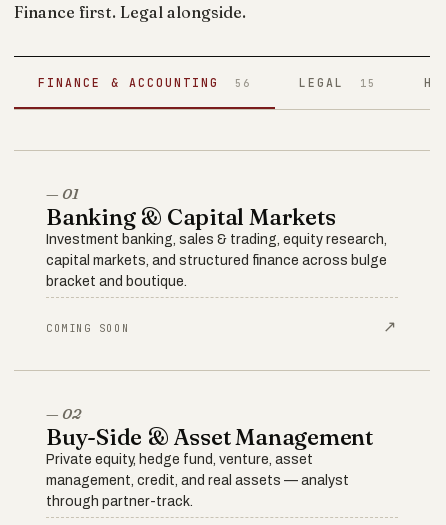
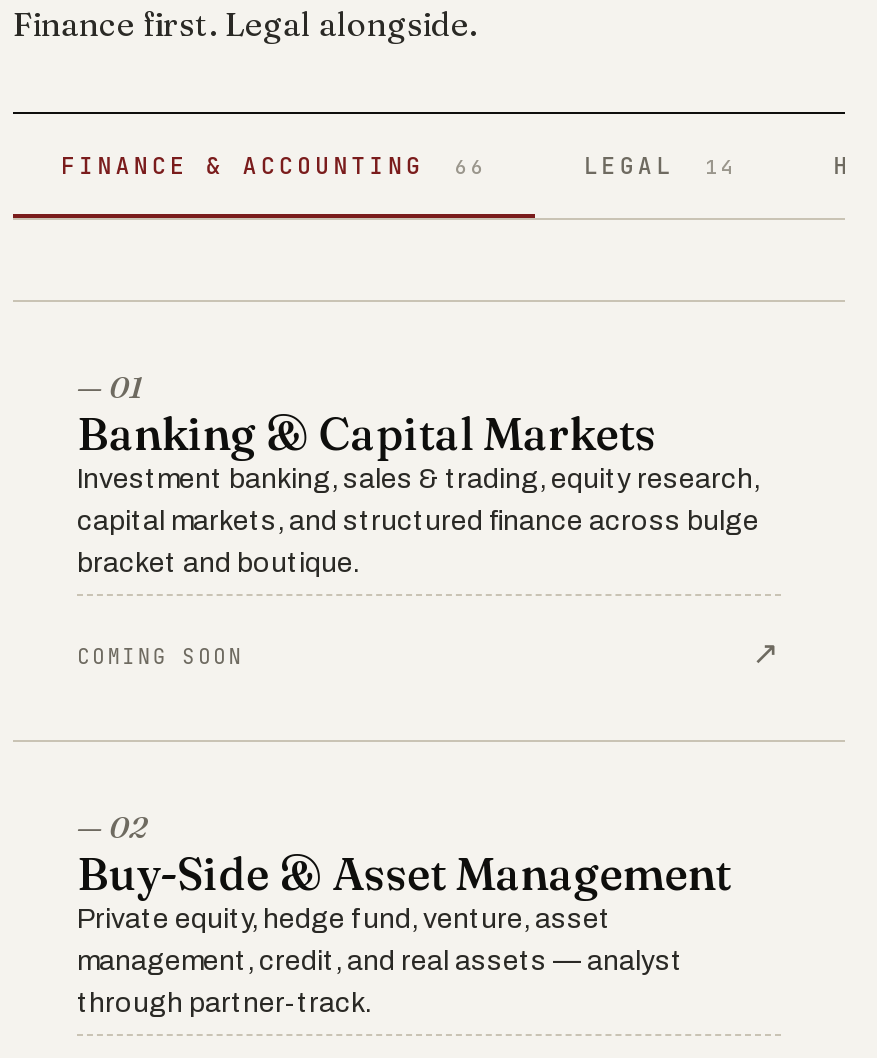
- FINANCE & ACCOUNTING 56
+ FINANCE & ACCOUNTING 66

- LEGAL 15
+ LEGAL 14
